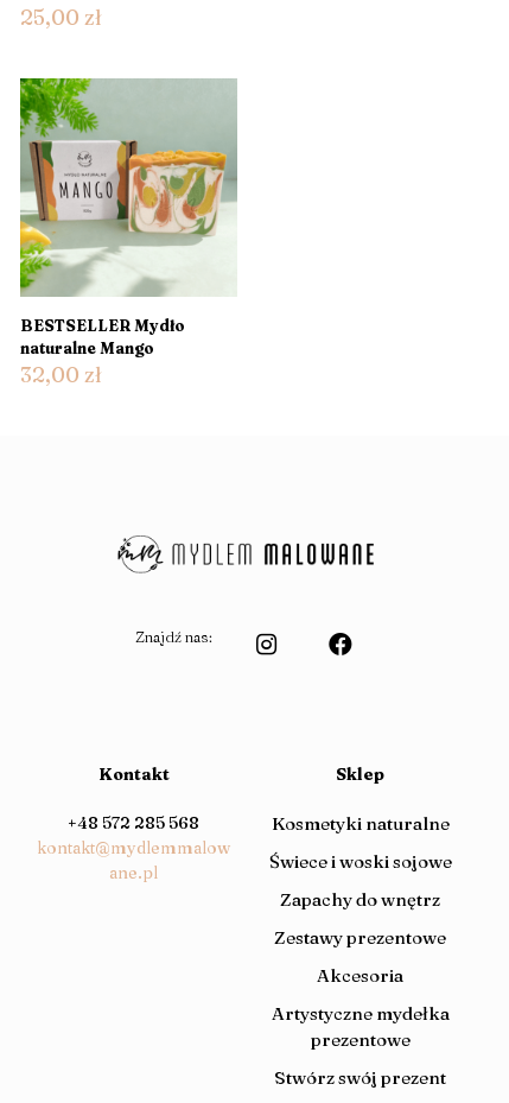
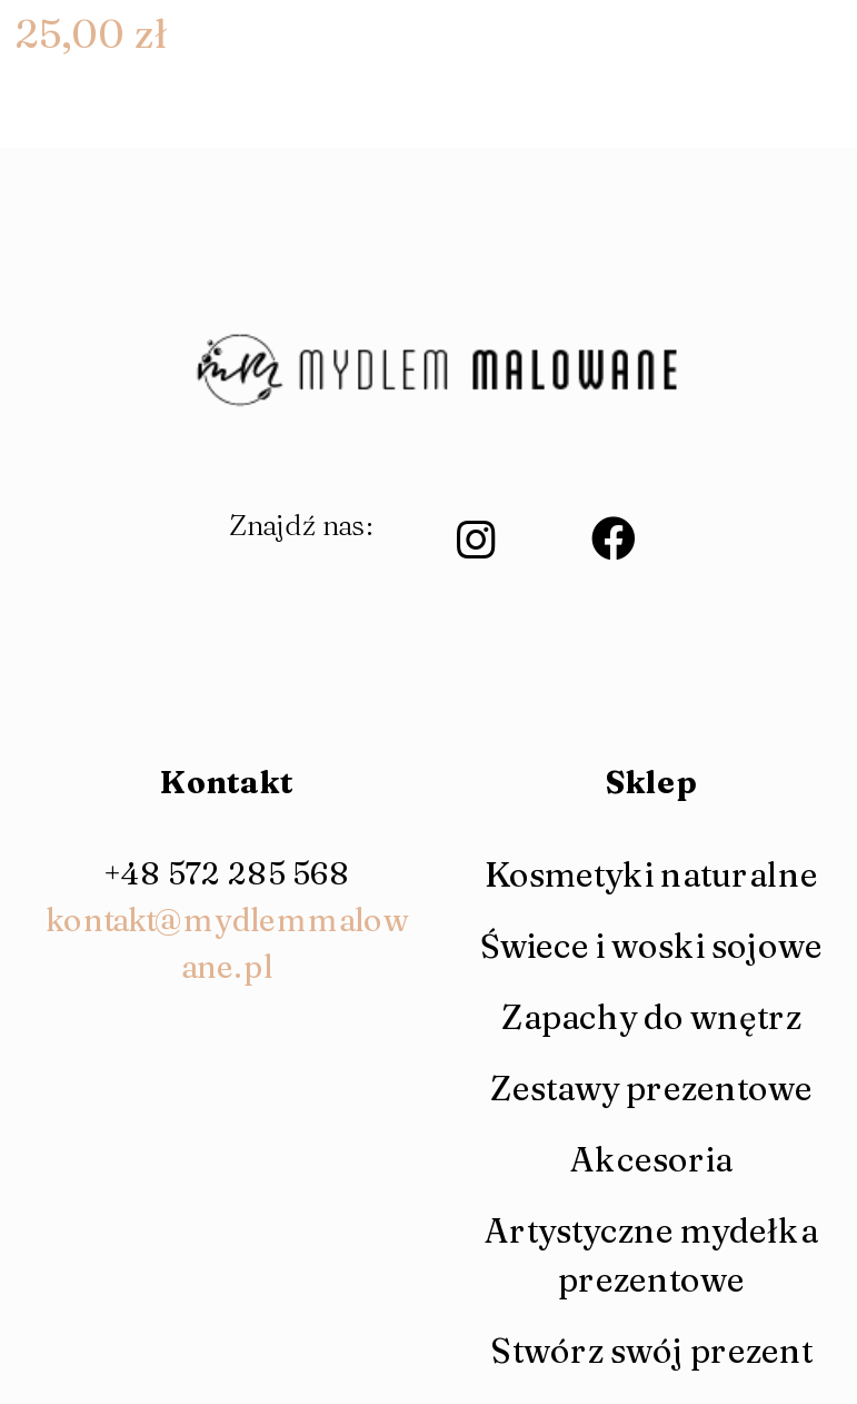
- [image]
- BESTSELLER Mydło
- naturalne Mango
- 32,00 zł
